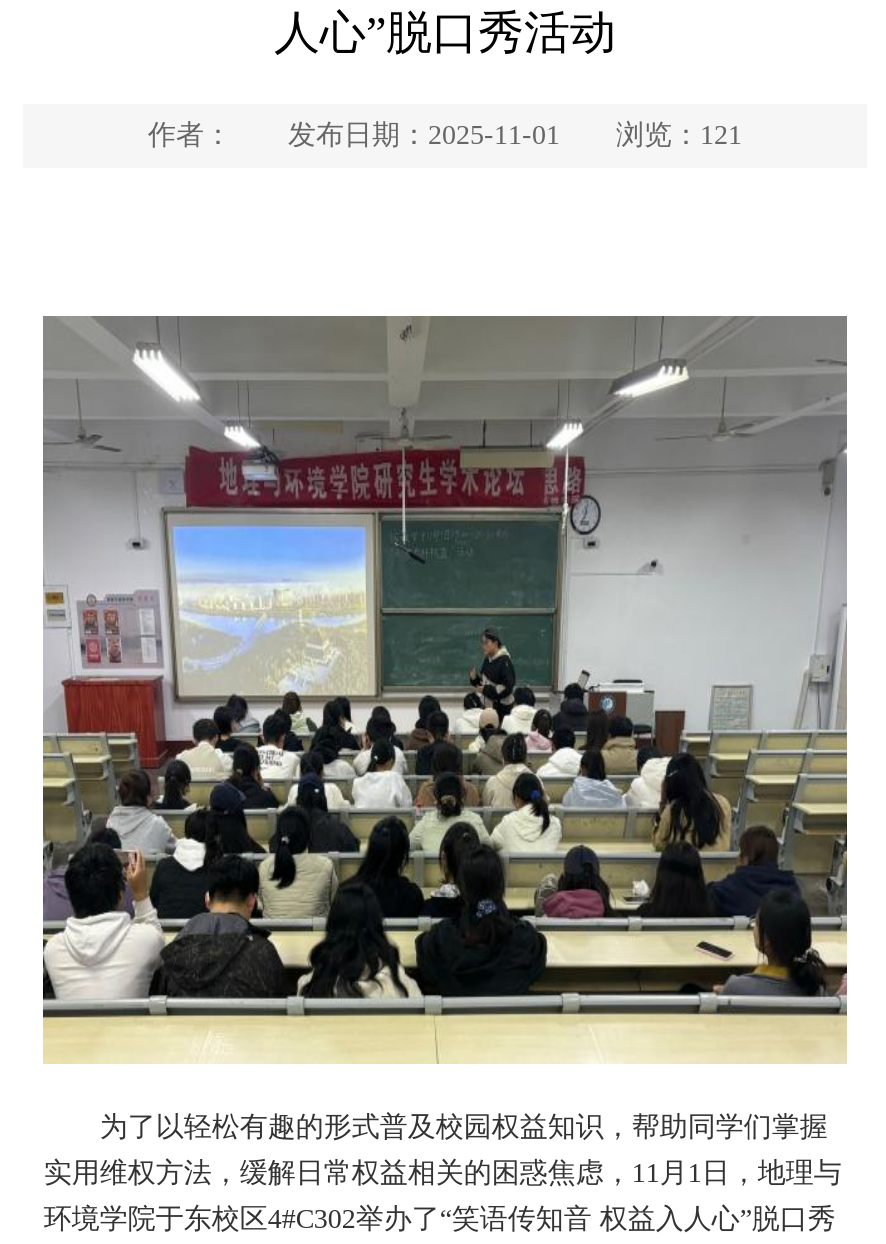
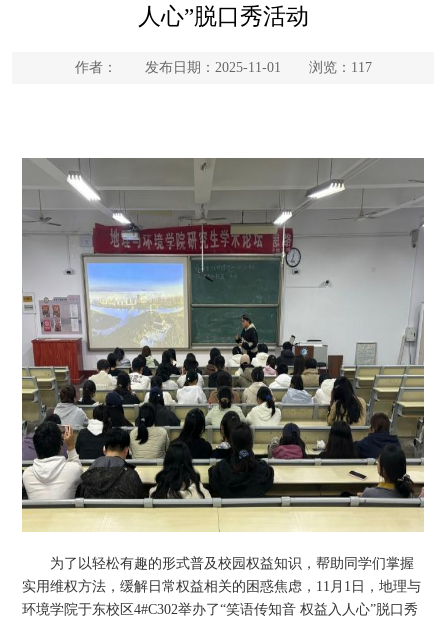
- 作者： 发布日期：2025-11-01 浏览：121
+ 作者： 发布日期：2025-11-01 浏览：117
